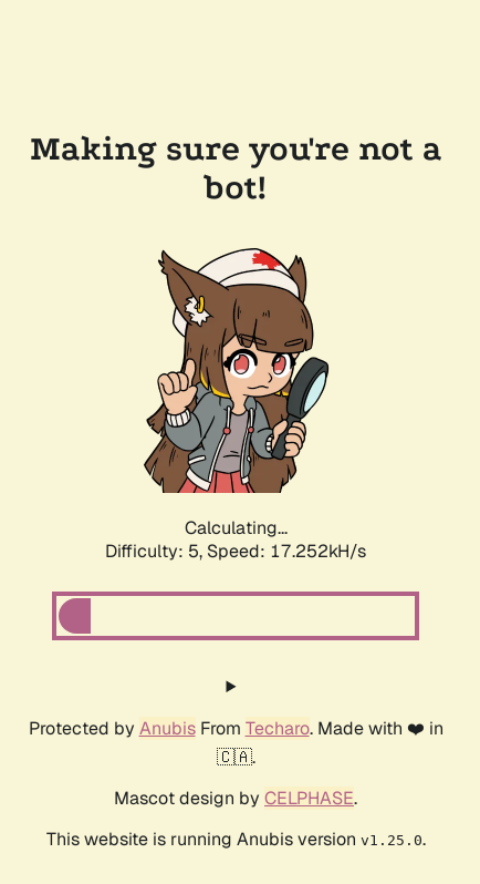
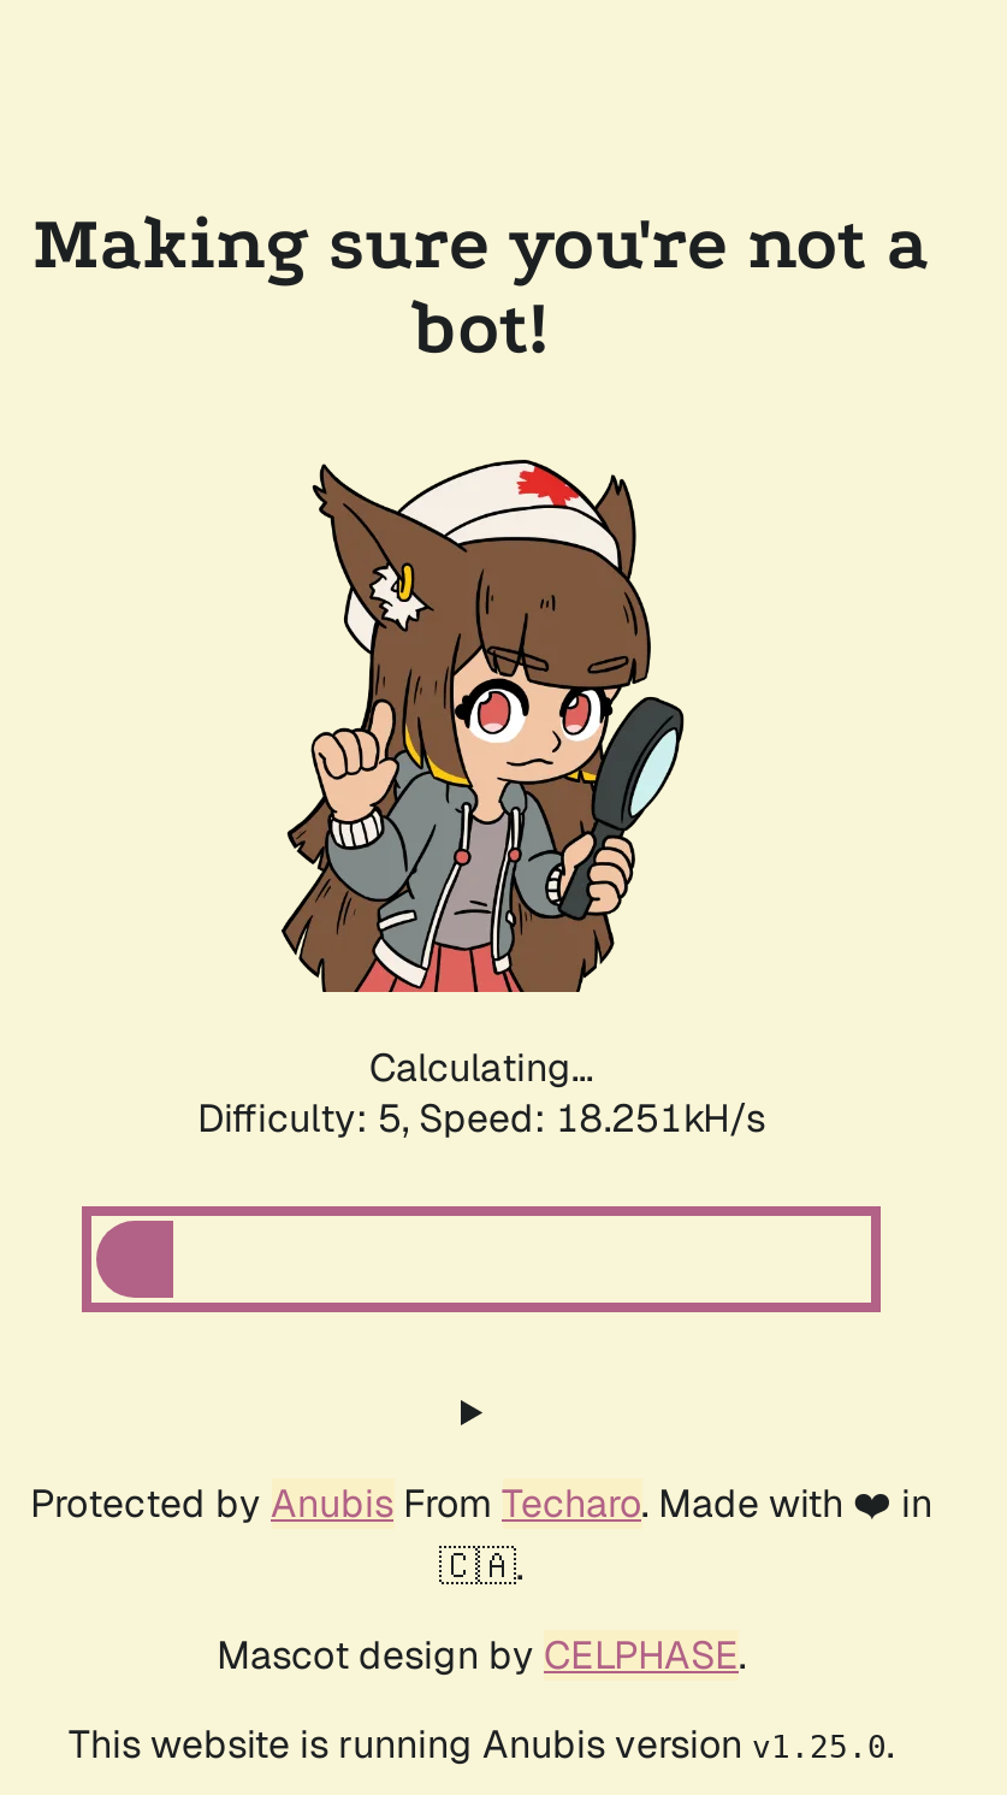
- Difficulty: 5, Speed: 17.252kH/s
+ Difficulty: 5, Speed: 18.251kH/s
